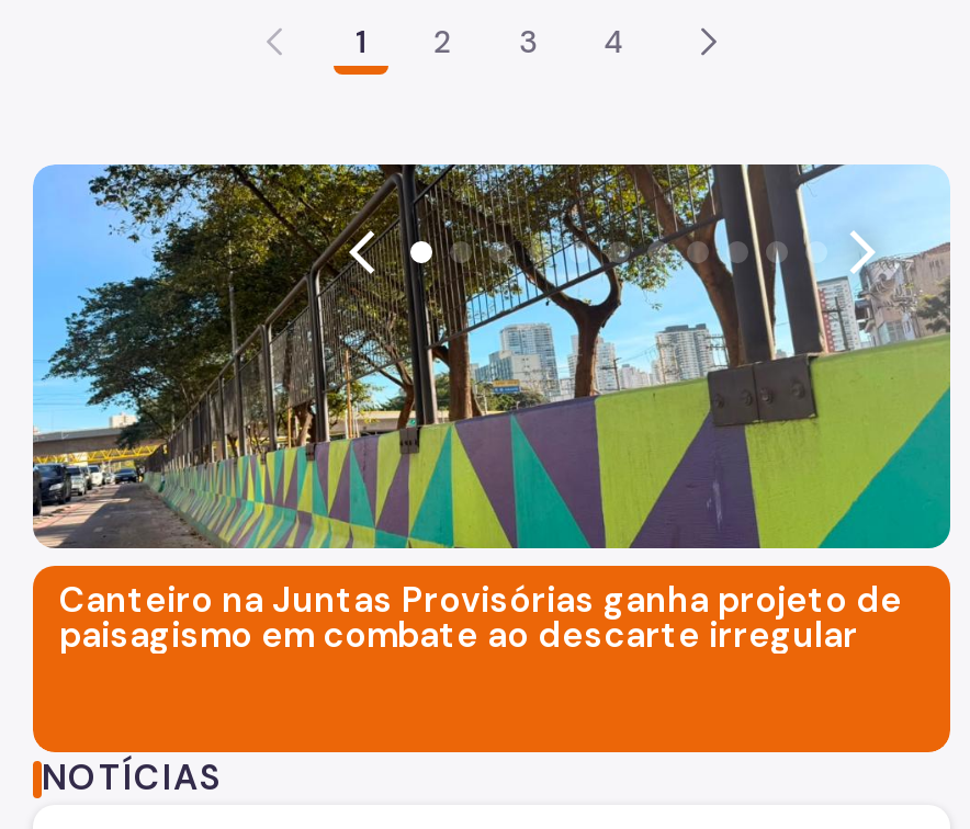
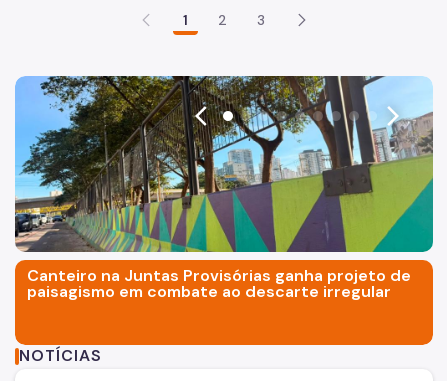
- 4
